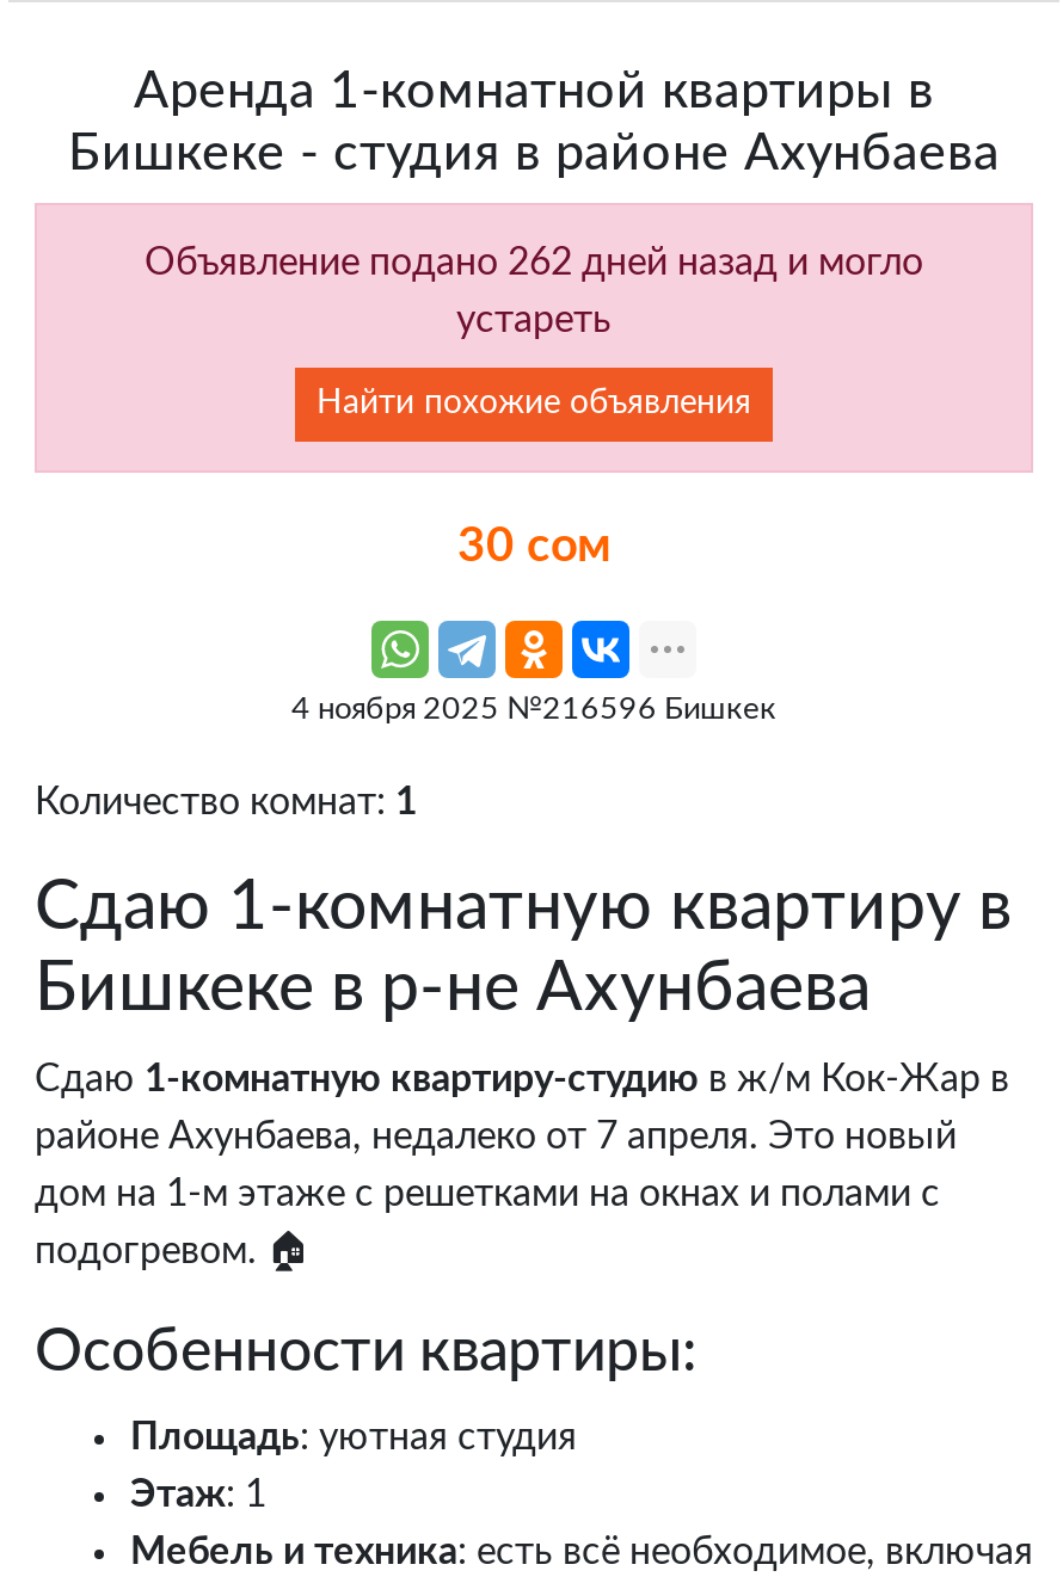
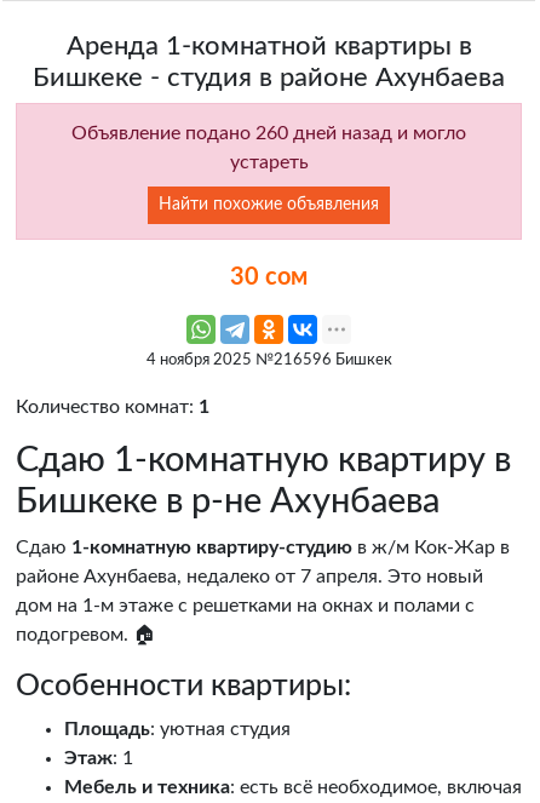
- Объявление подано 262 дней назад и могло
+ Объявление подано 260 дней назад и могло
